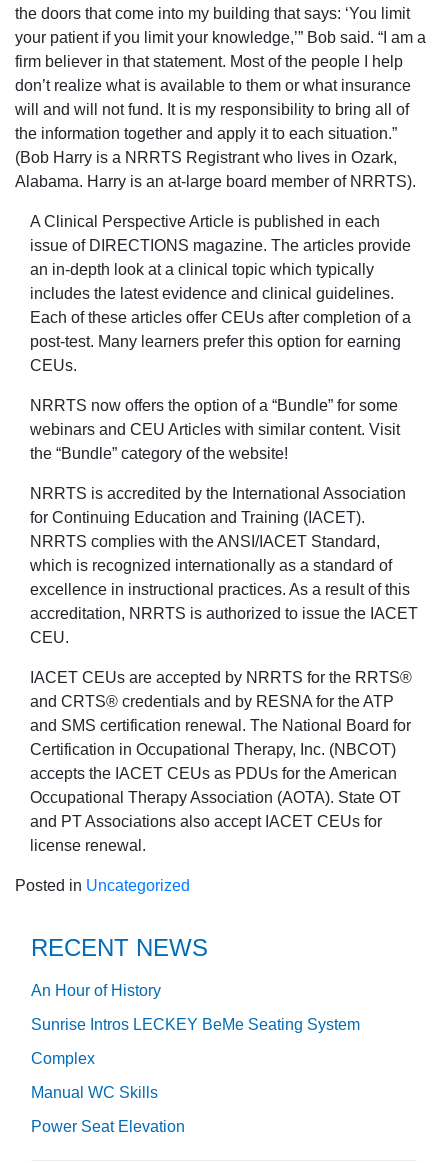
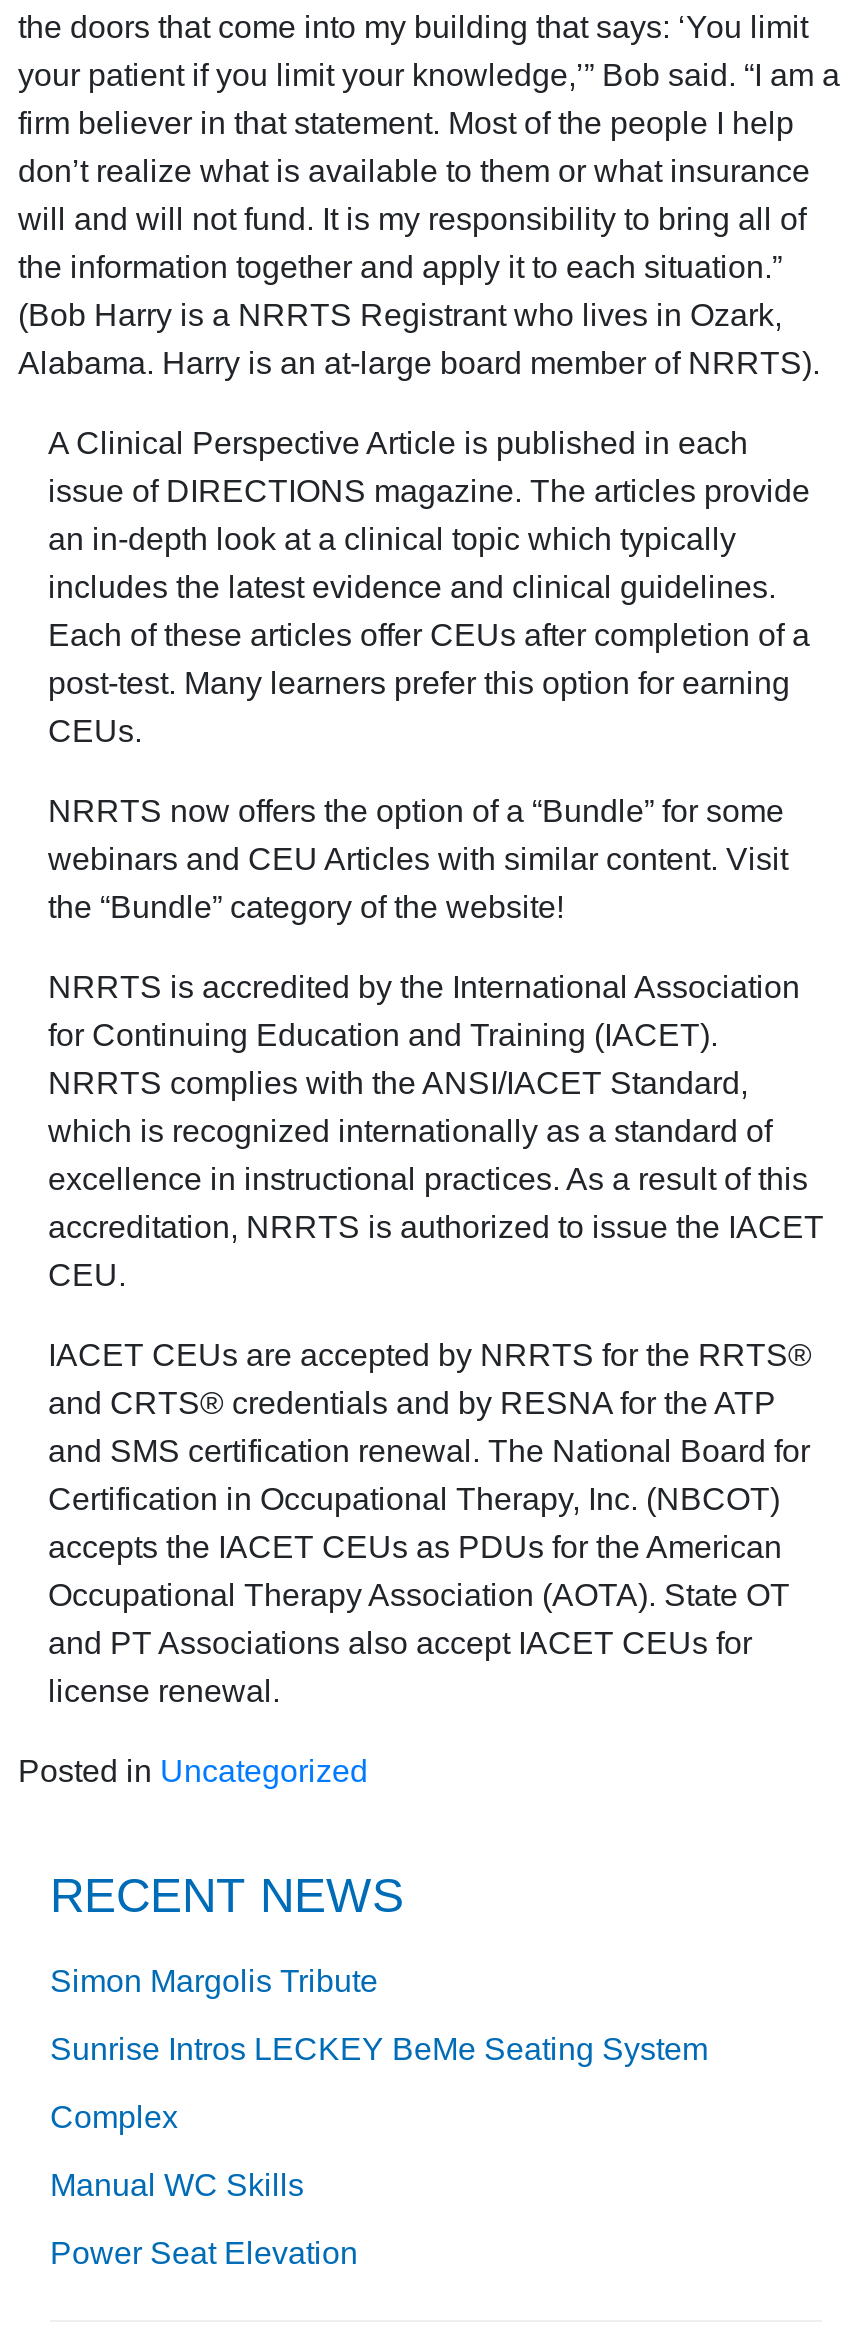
- An Hour of History
+ Simon Margolis Tribute
